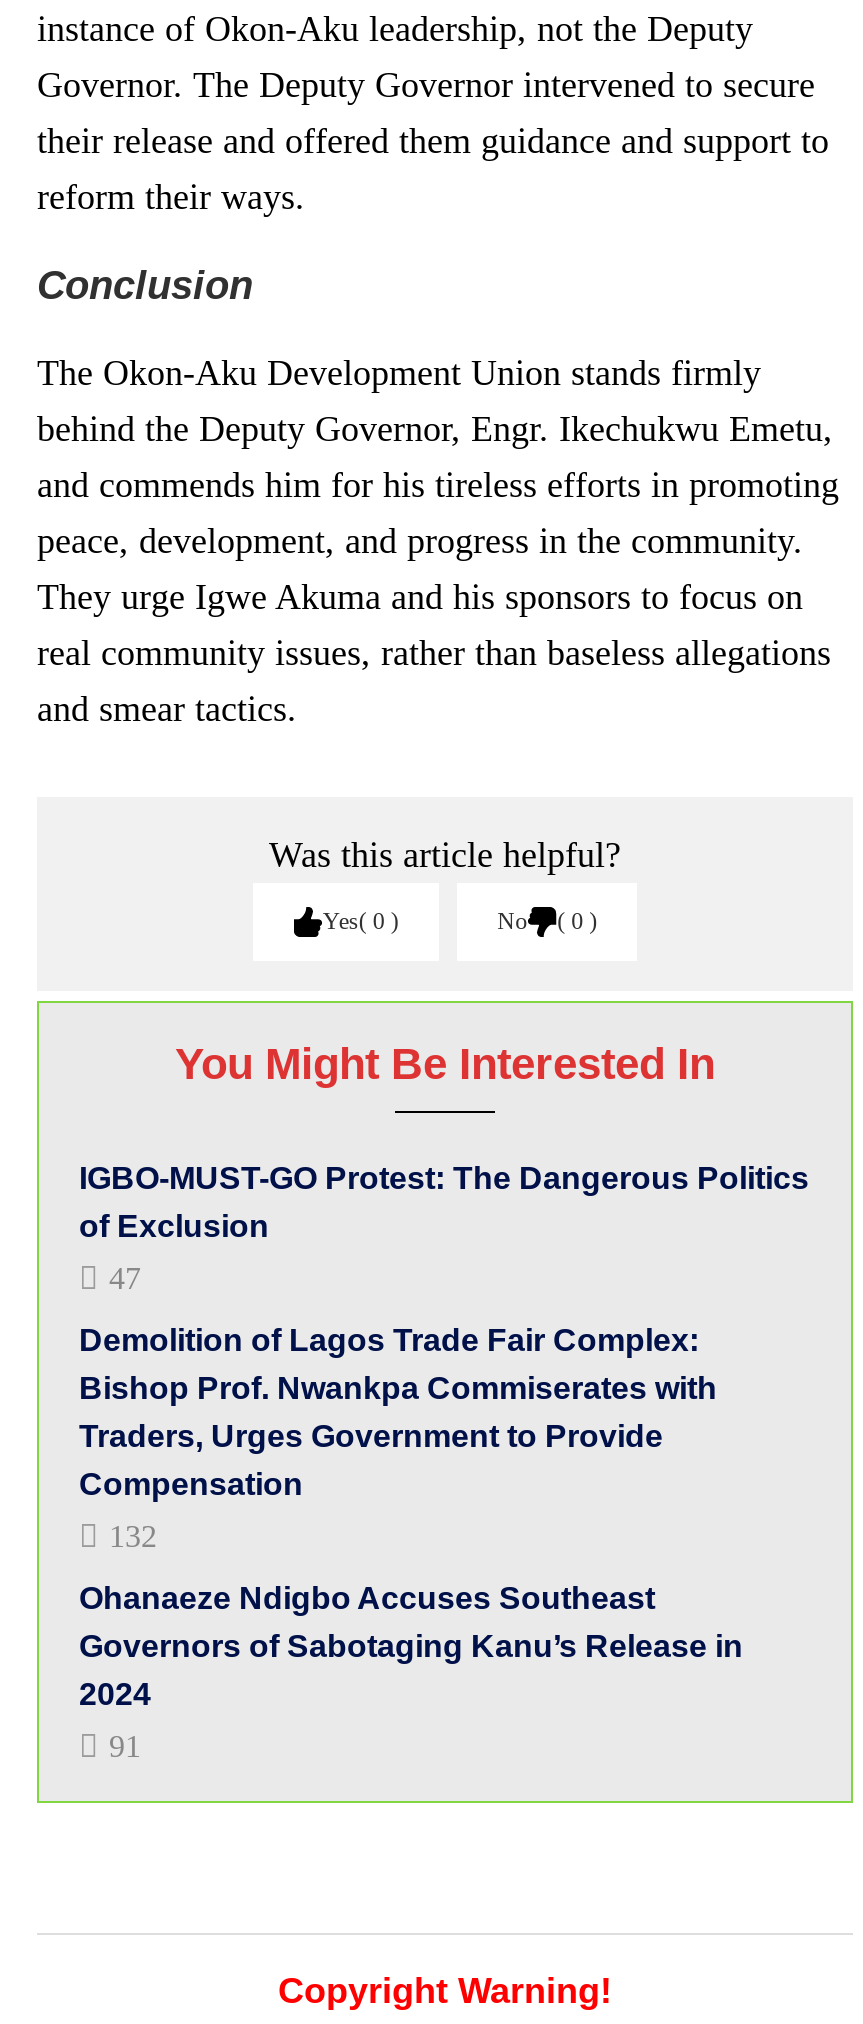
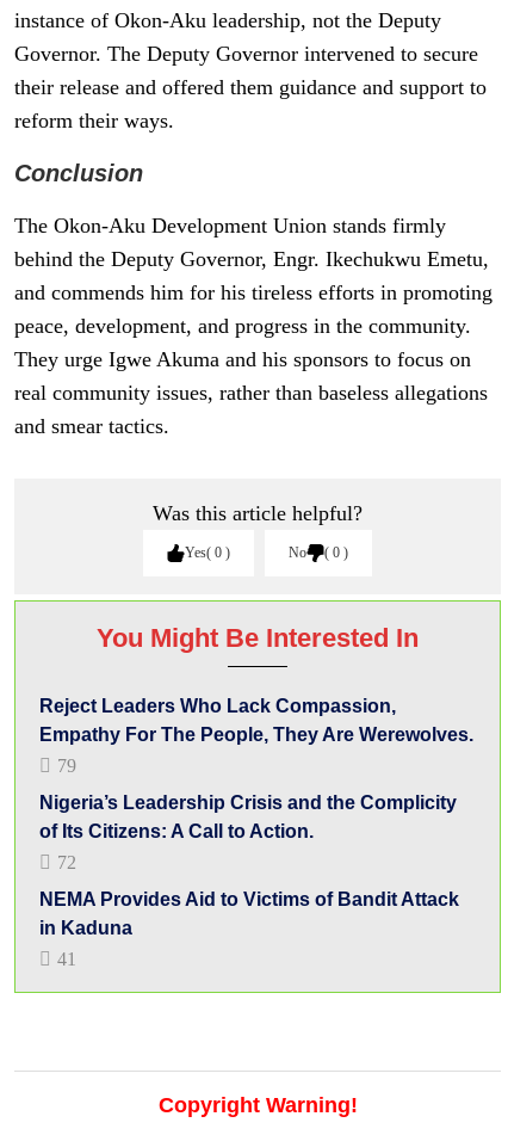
- IGBO-MUST-GO Protest: The Dangerous Politics
- of Exclusion
+ Reject Leaders Who Lack Compassion,
+ Empathy For The People, They Are Werewolves.

- 47
+ 79

- Demolition of Lagos Trade Fair Complex:
- Bishop Prof. Nwankpa Commiserates with
- Traders, Urges Government to Provide
- Compensation
+ Nigeria’s Leadership Crisis and the Complicity
+ of Its Citizens: A Call to Action.

- 132
+ 72

- Ohanaeze Ndigbo Accuses Southeast
- Governors of Sabotaging Kanu’s Release in
- 2024
+ NEMA Provides Aid to Victims of Bandit Attack
+ in Kaduna

- 91
+ 41
